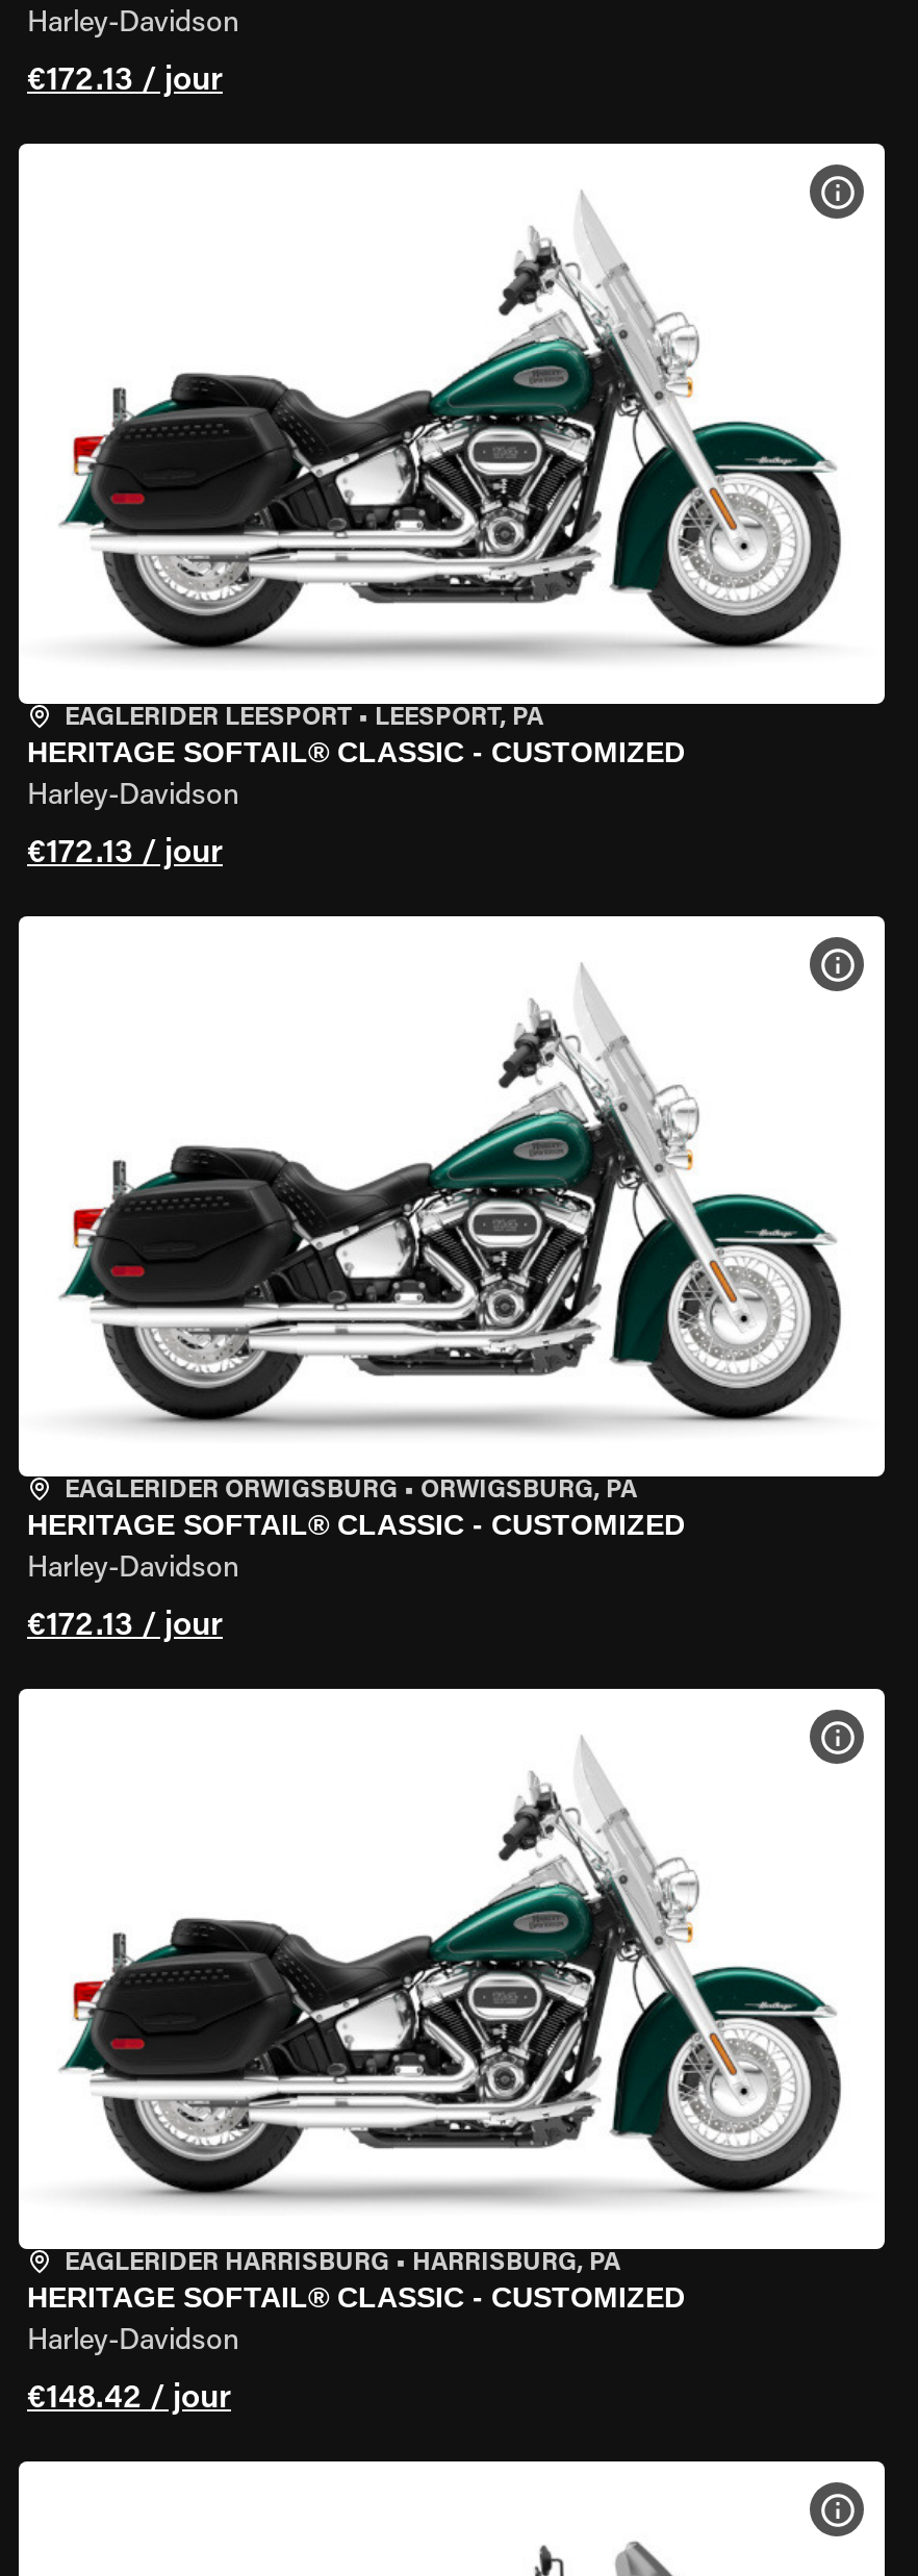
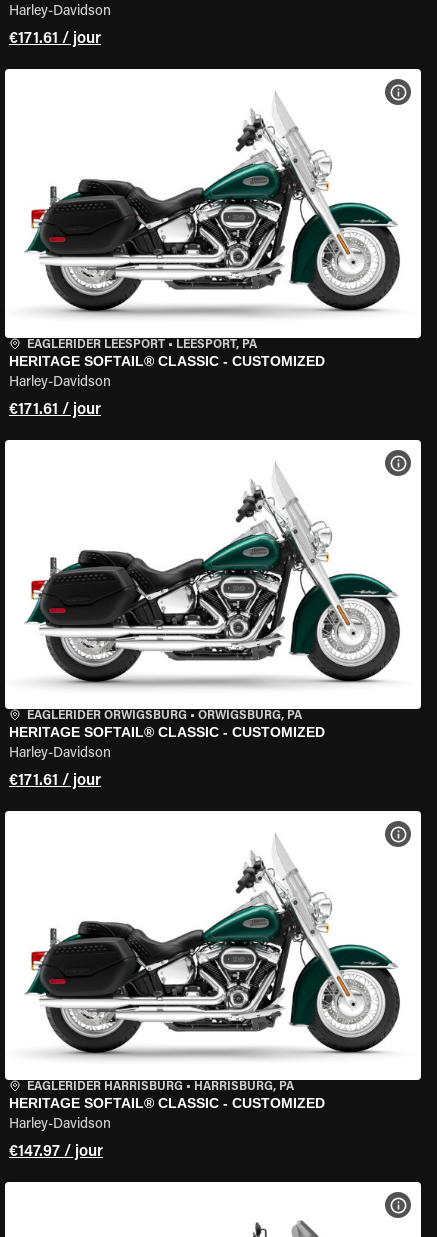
- €172.13 / jour
+ €171.61 / jour

- €172.13 / jour
+ €171.61 / jour

- €172.13 / jour
+ €171.61 / jour

- €148.42 / jour
+ €147.97 / jour
